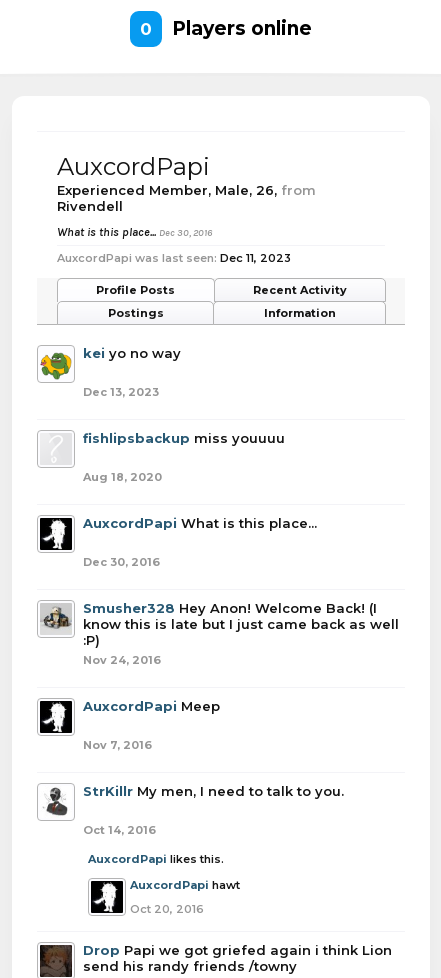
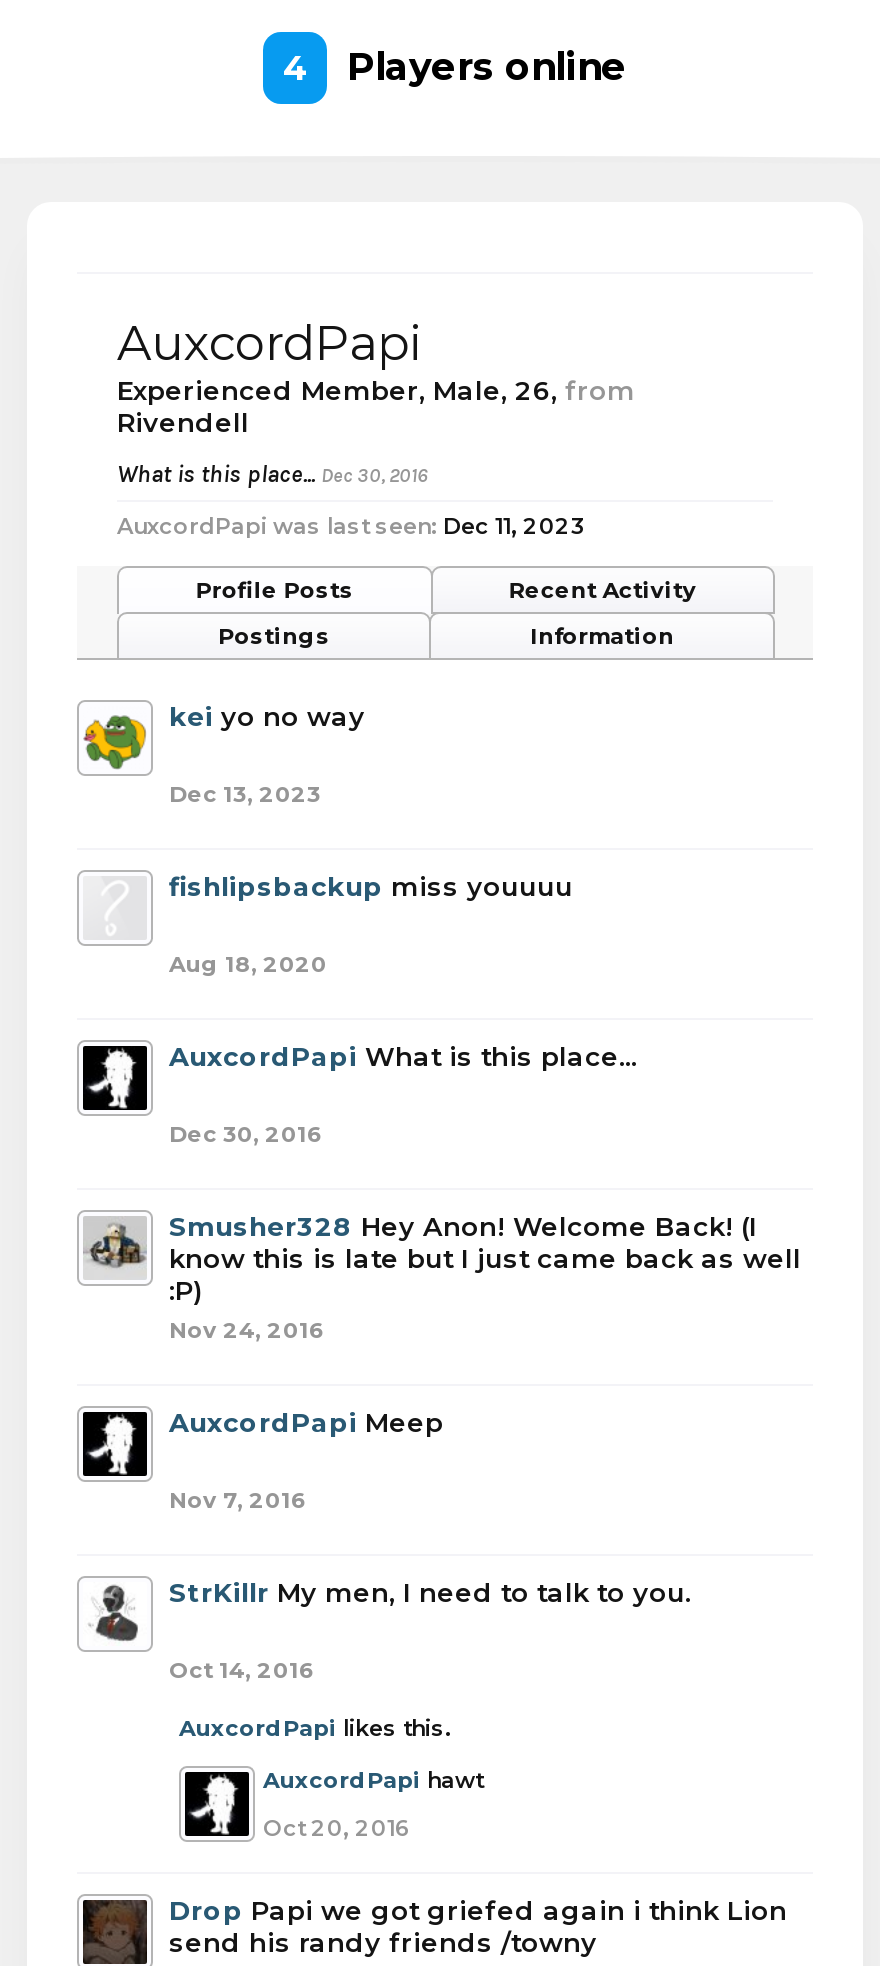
- 0 Players online
+ 4 Players online
